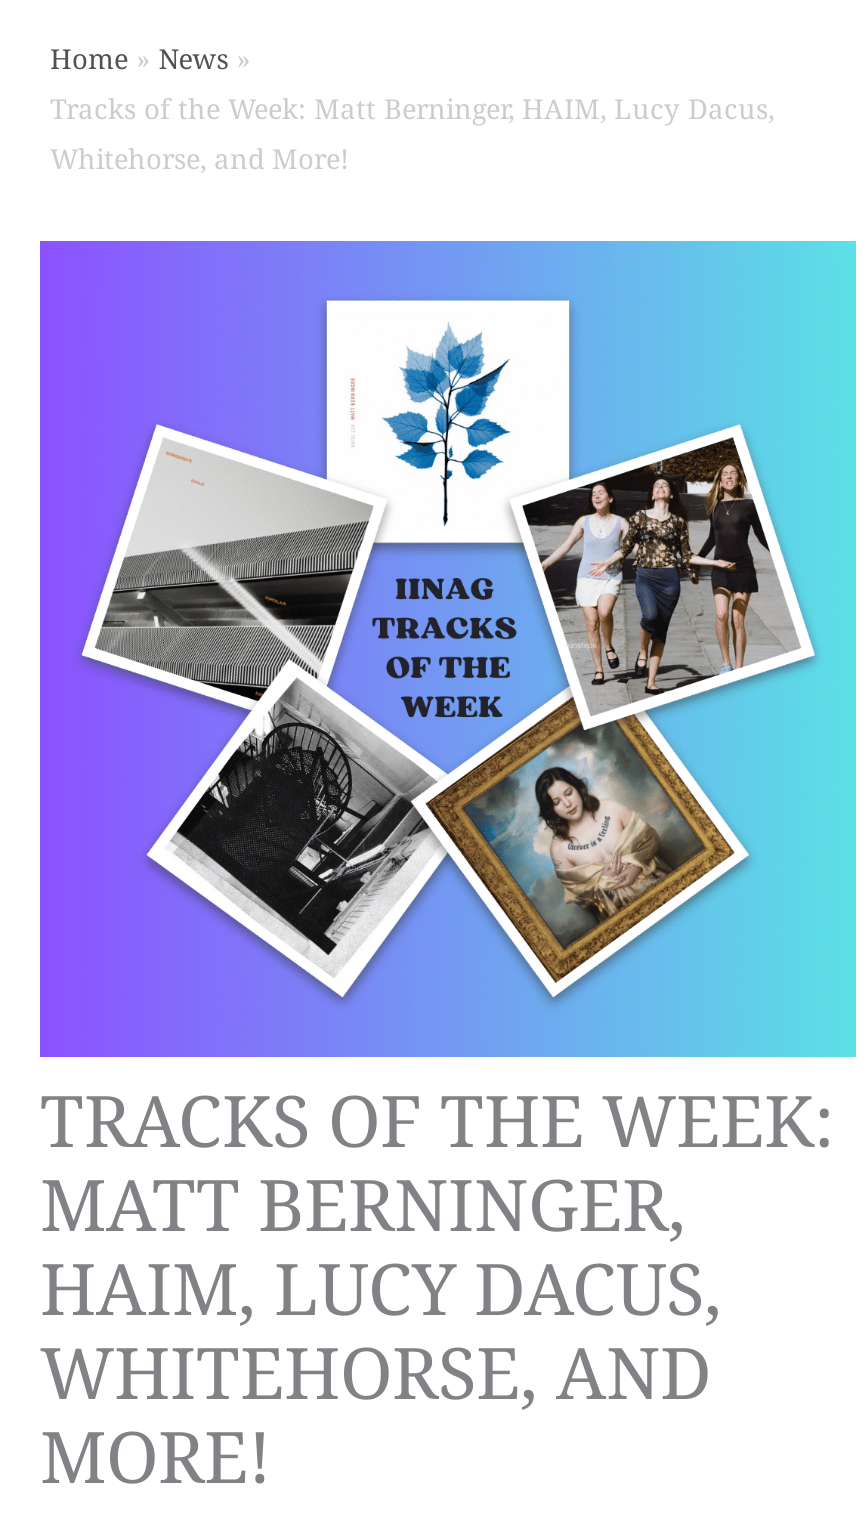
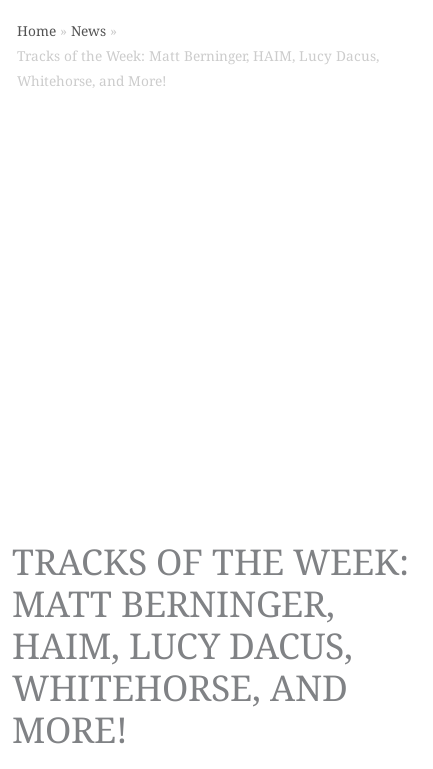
- [image]
